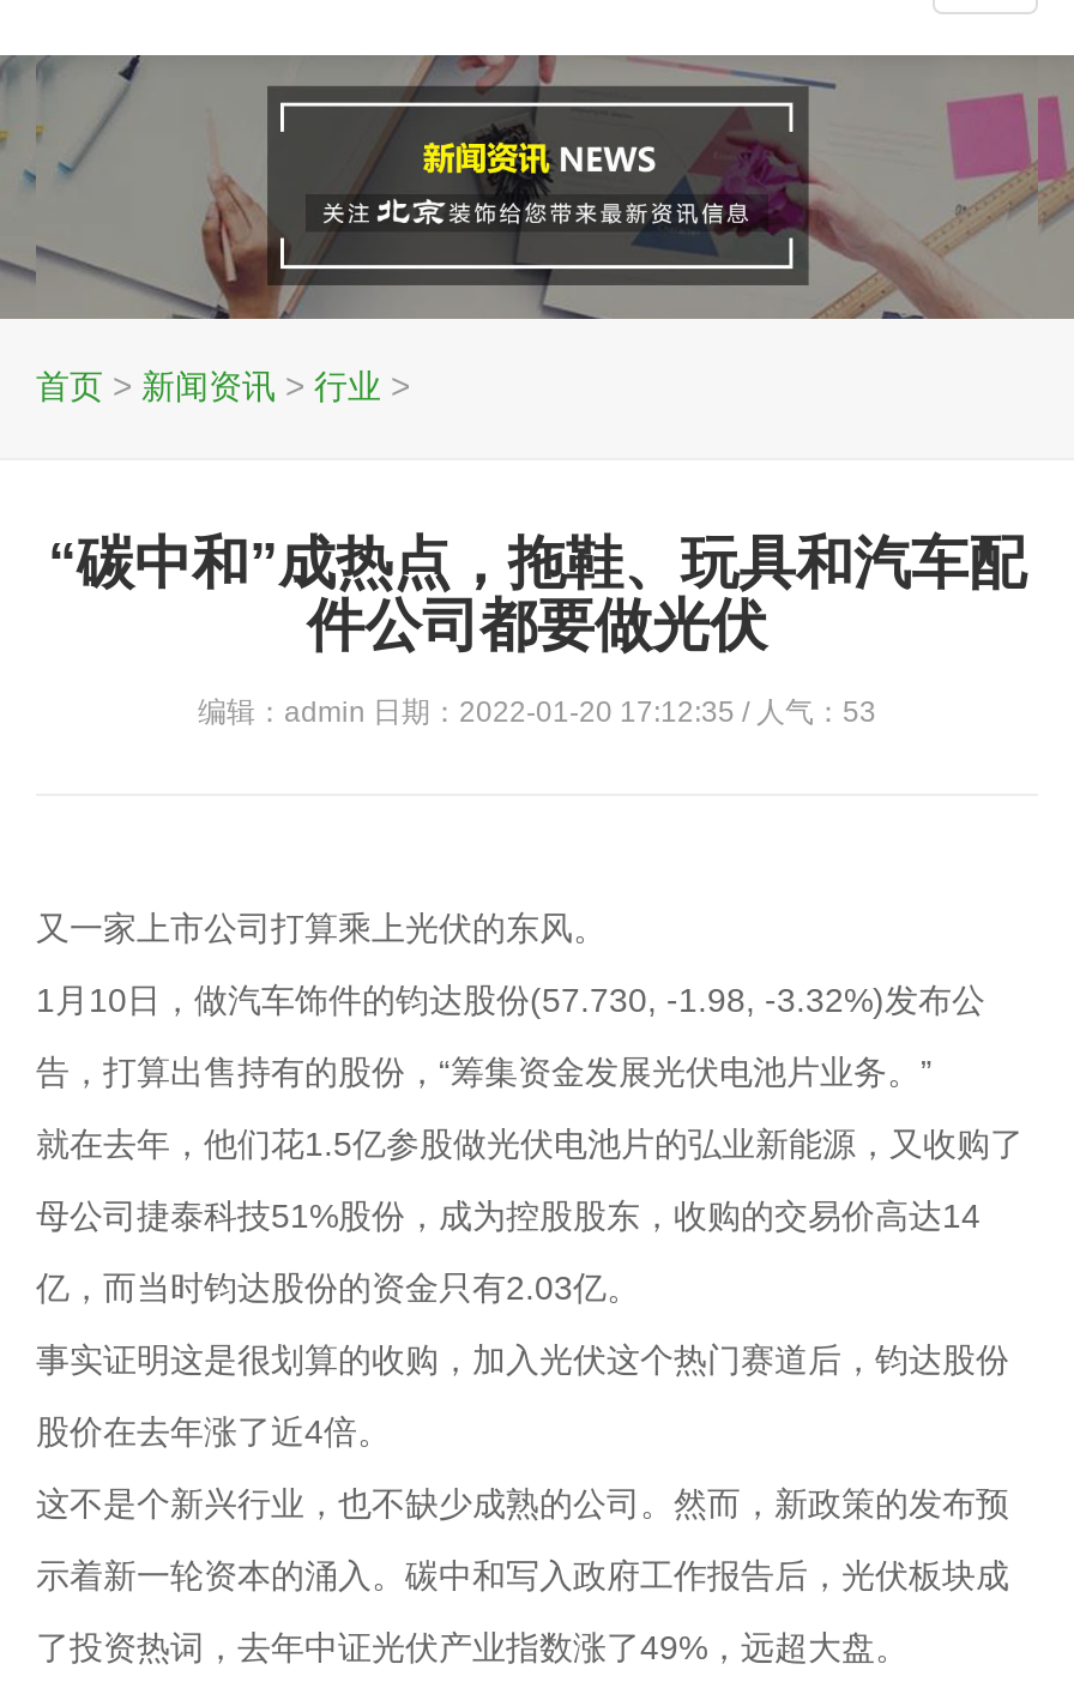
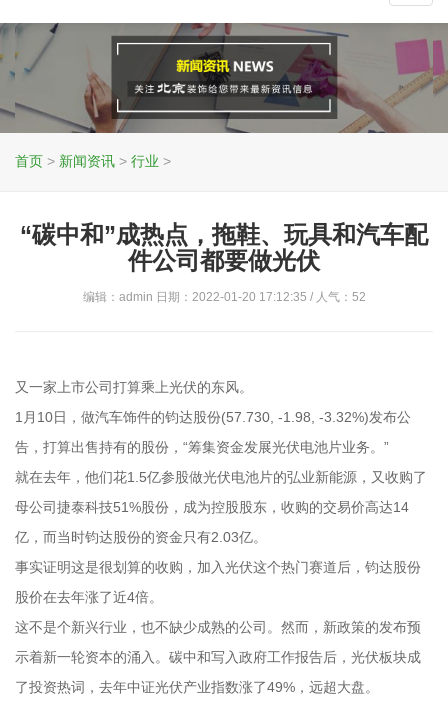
- 编辑：admin 日期：2022-01-20 17:12:35 / 人气：53
+ 编辑：admin 日期：2022-01-20 17:12:35 / 人气：52
